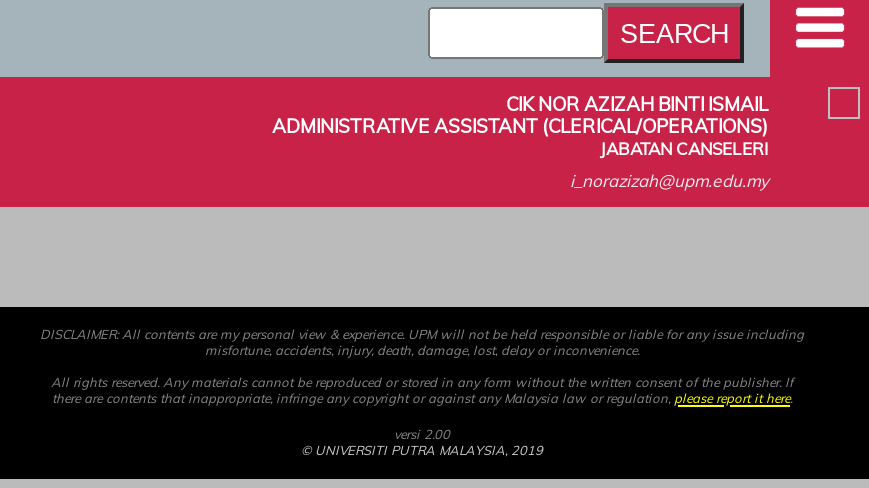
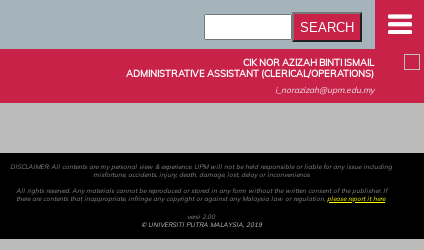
- JABATAN CANSELERI
